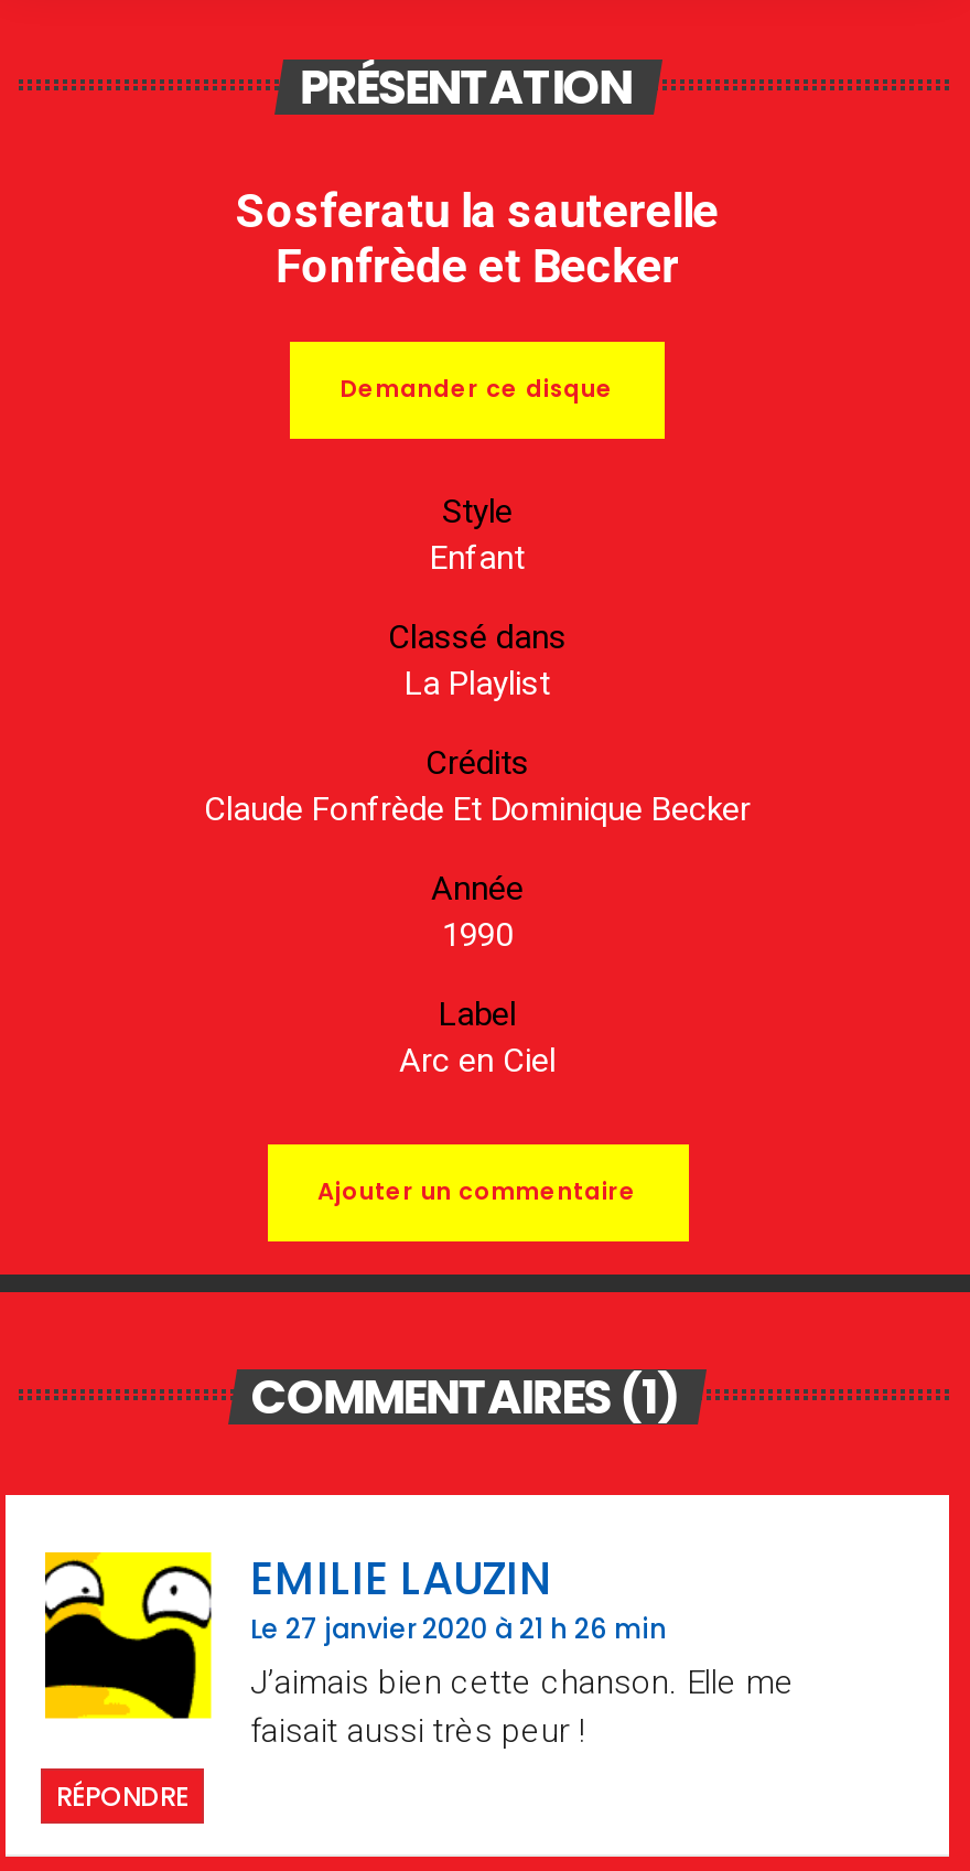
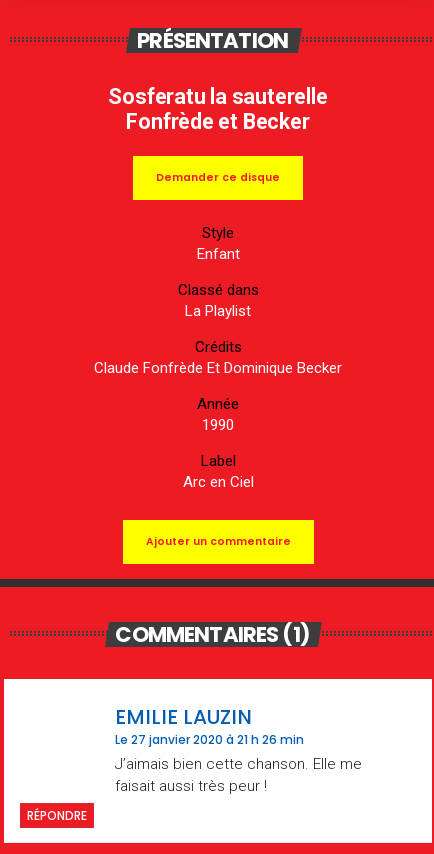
- [image]
